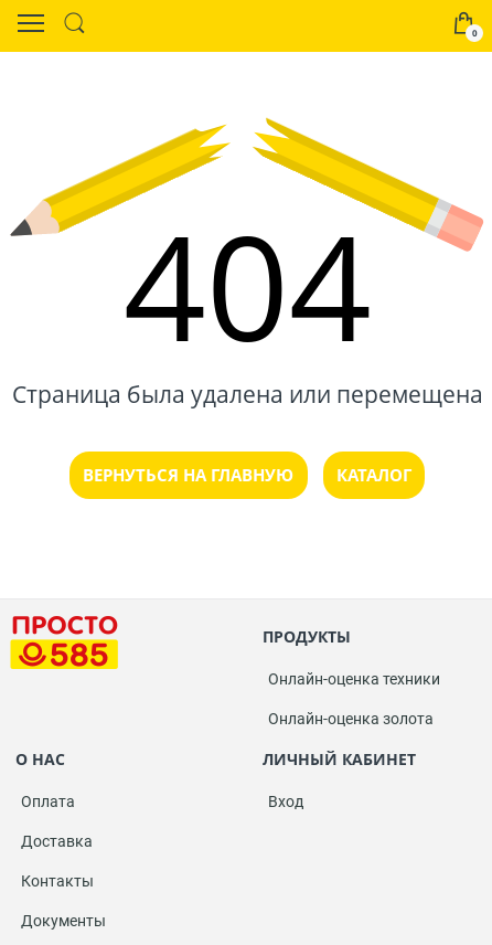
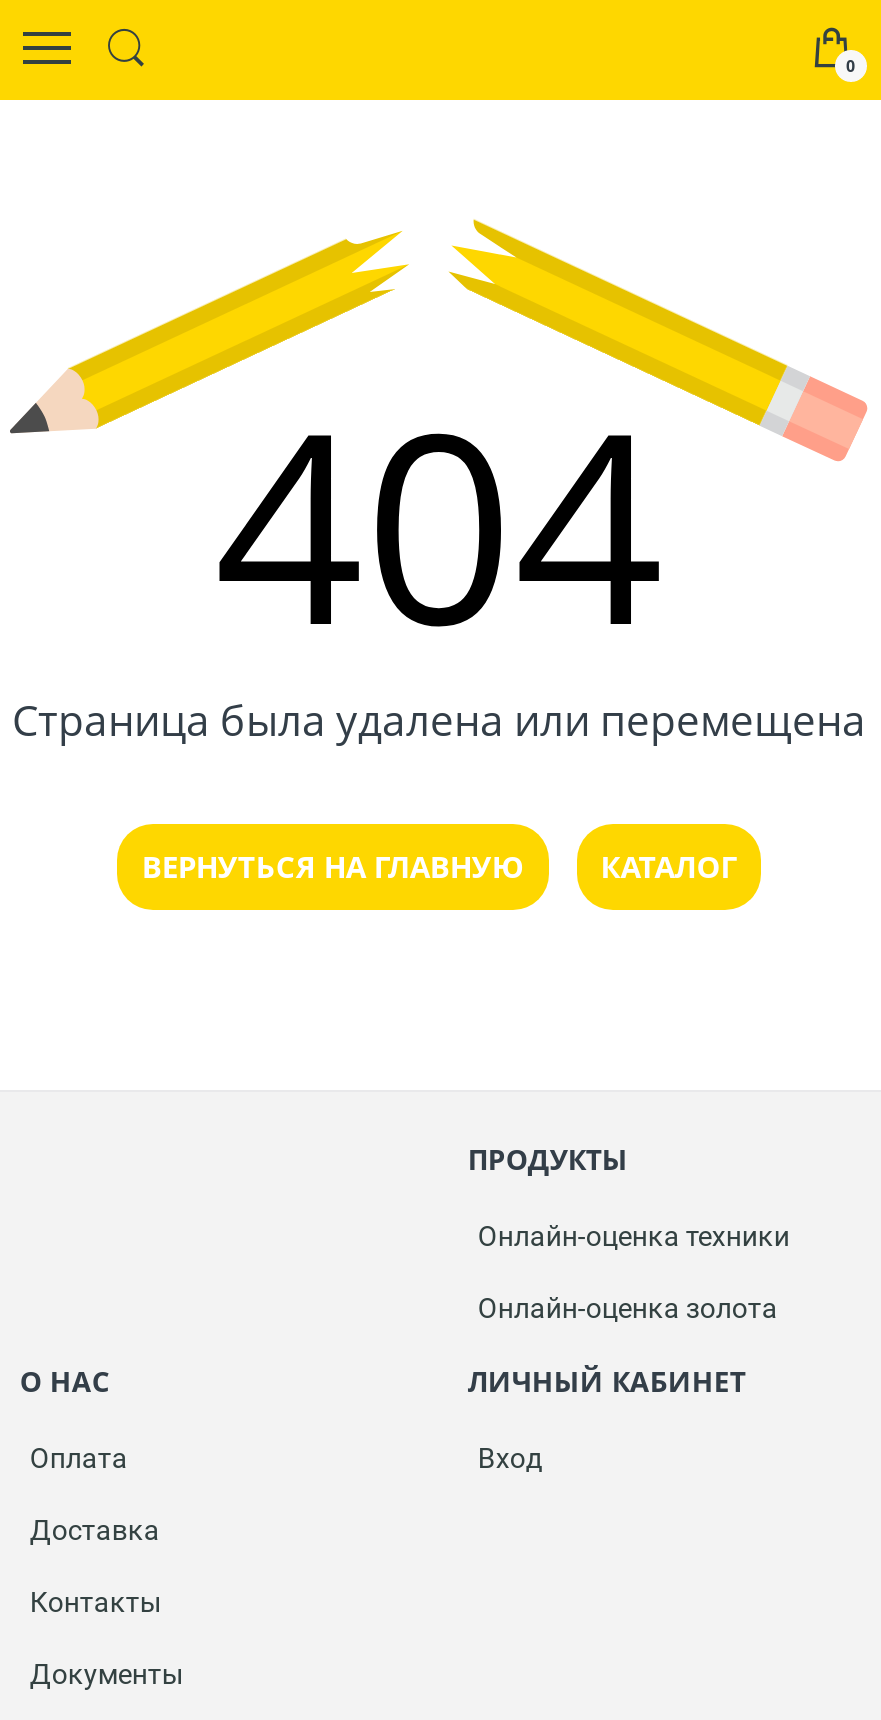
- [image]
